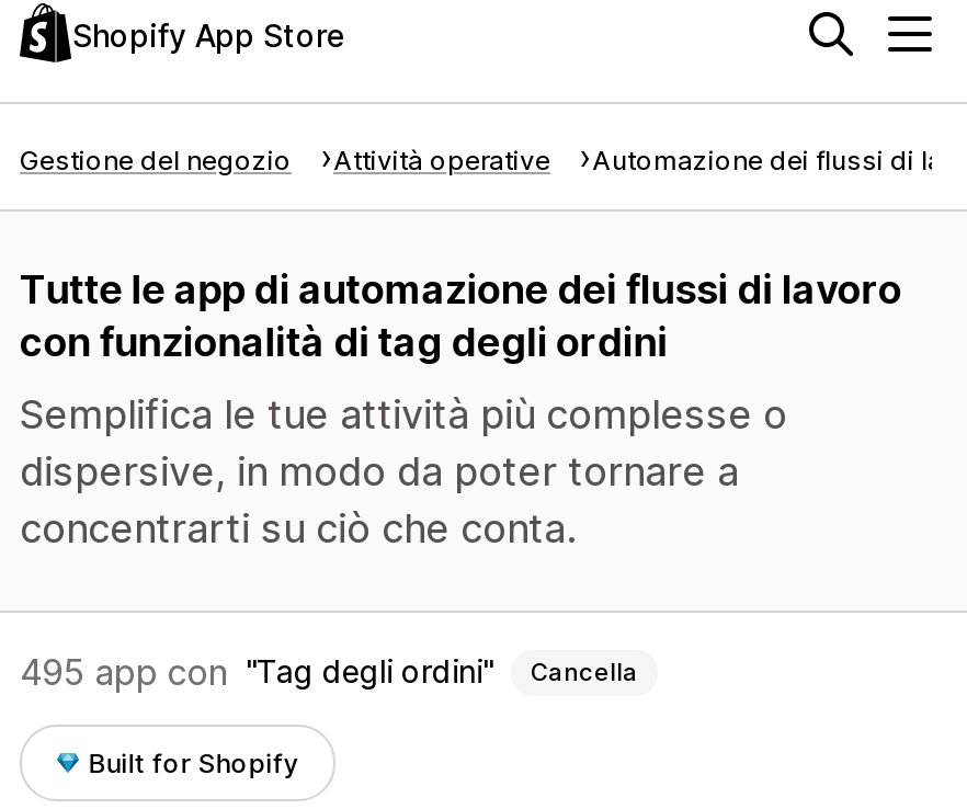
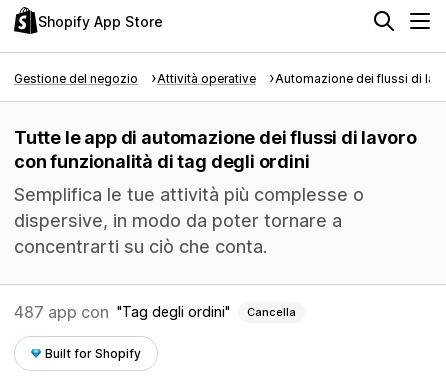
- 495 app con Tag degli ordini Cancella
+ 487 app con Tag degli ordini Cancella
